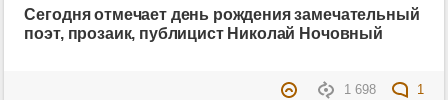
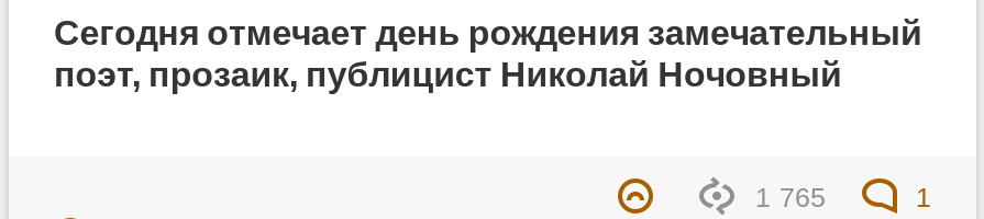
- 1 698
+ 1 765
